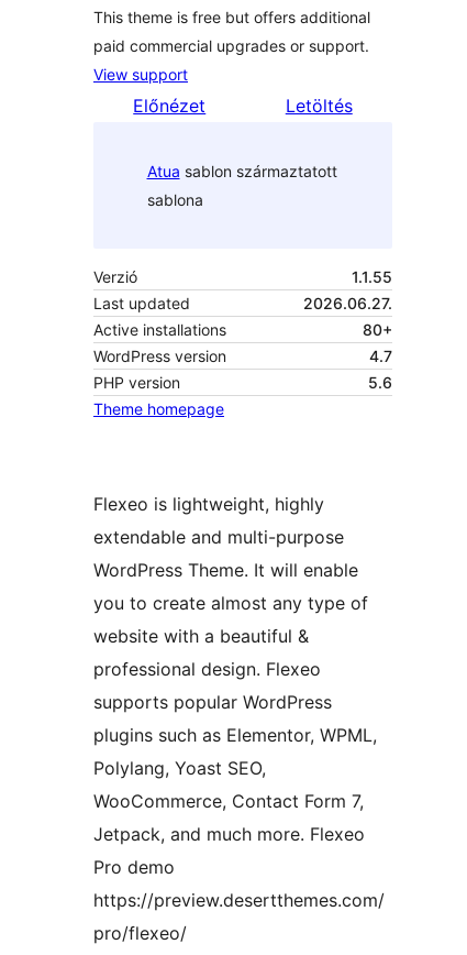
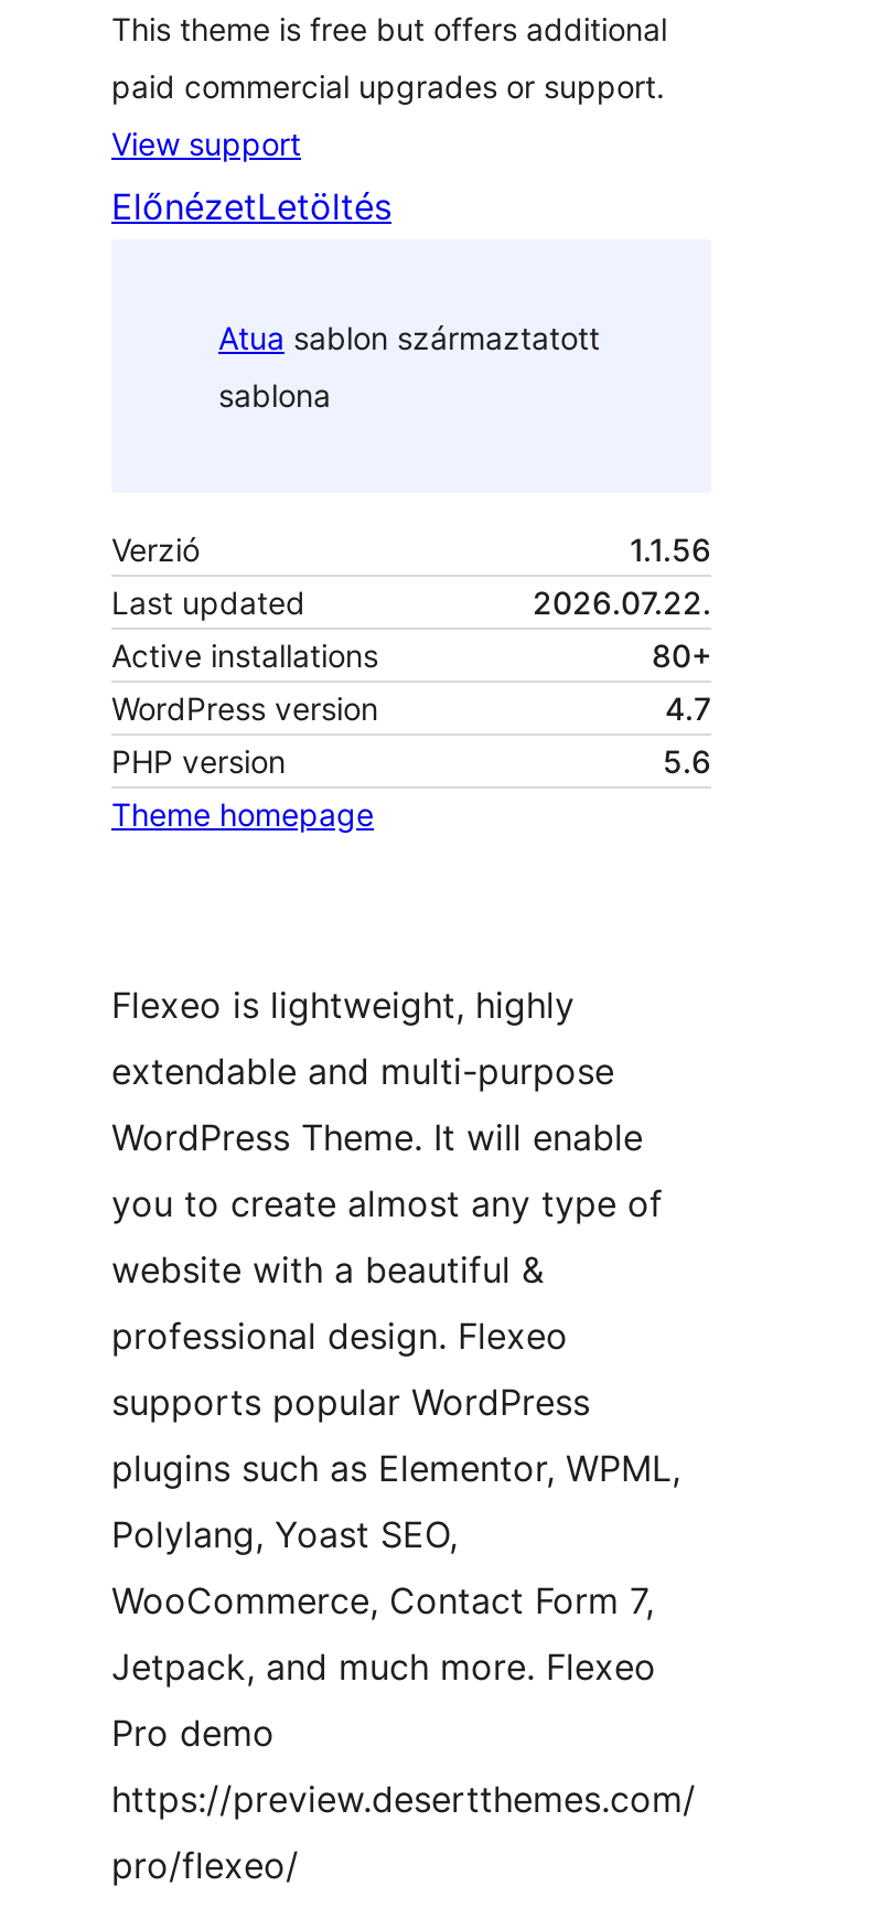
- 1.1.55
+ 1.1.56

- 2026.06.27.
+ 2026.07.22.
